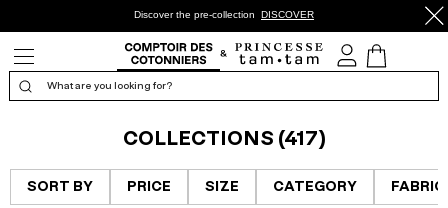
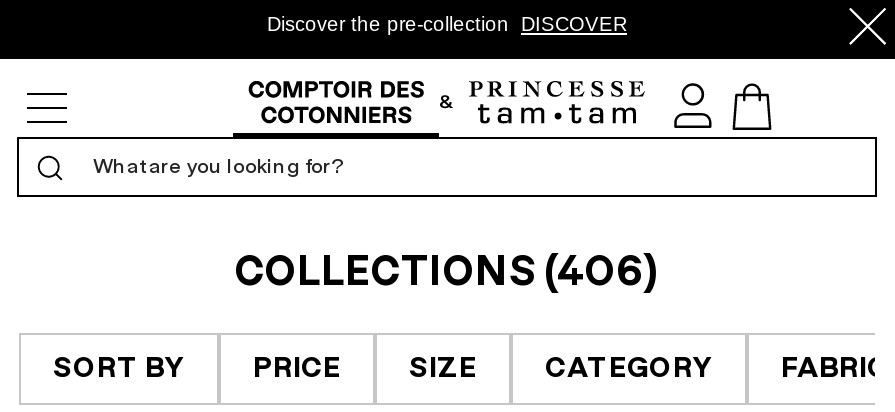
- COLLECTIONS (417)
+ COLLECTIONS (406)
